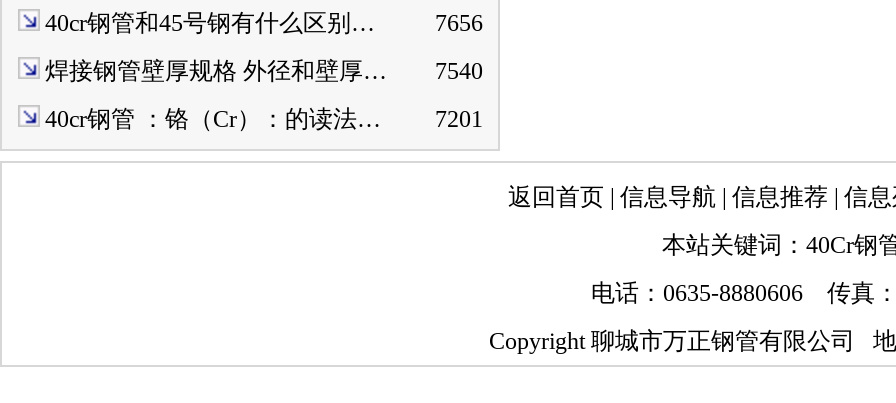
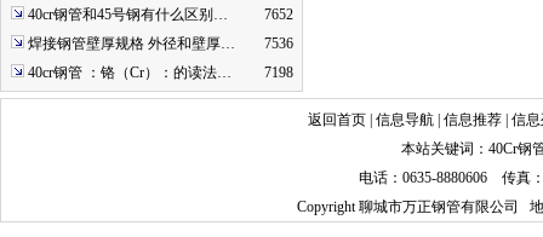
- 7656
+ 7652

- 焊接钢管壁厚规格 外径和壁厚… 7540
+ 焊接钢管壁厚规格 外径和壁厚… 7536

- 40cr钢管 ：铬（Cr）：的读法… 7201
+ 40cr钢管 ：铬（Cr）：的读法… 7198
